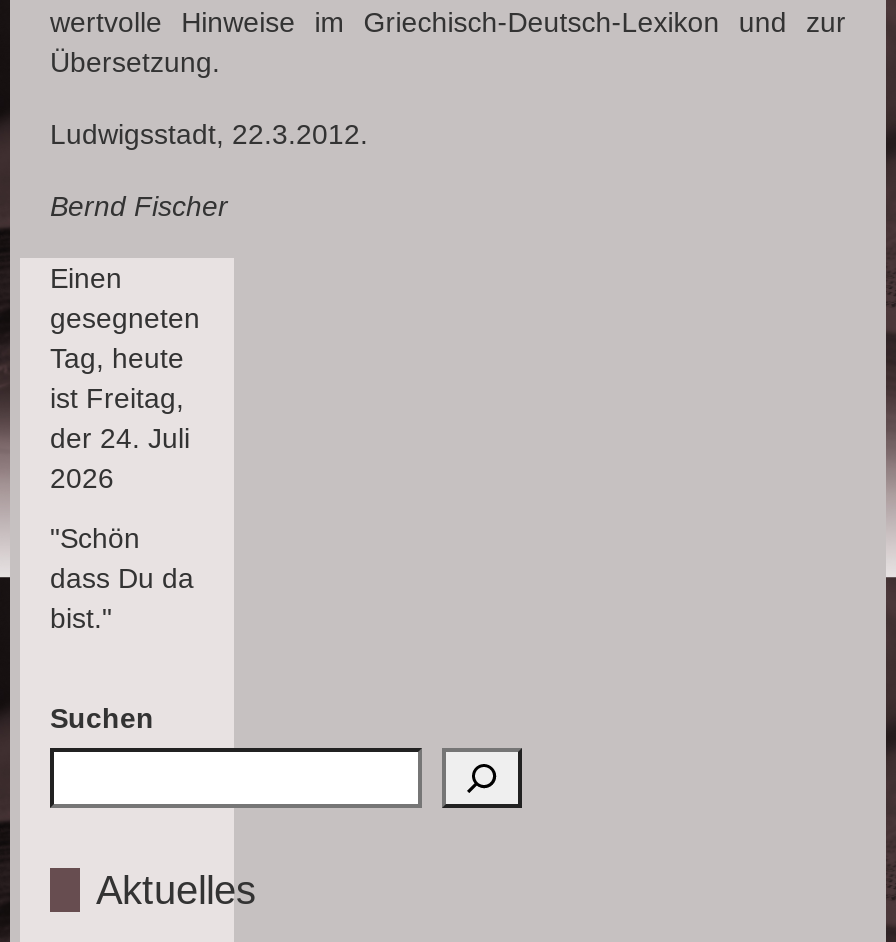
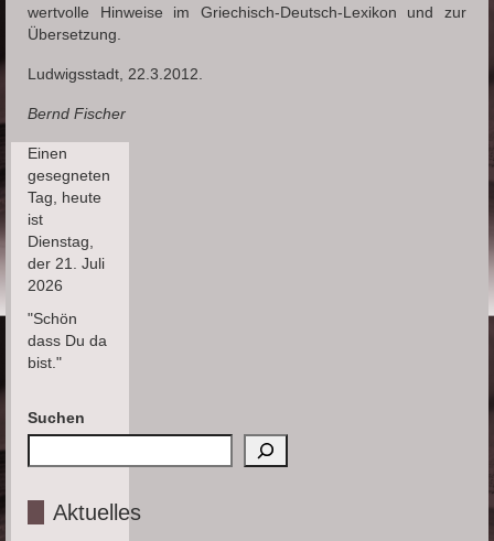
- ist Freitag,
- der 24. Juli
+ ist
+ Dienstag,
+ der 21. Juli
